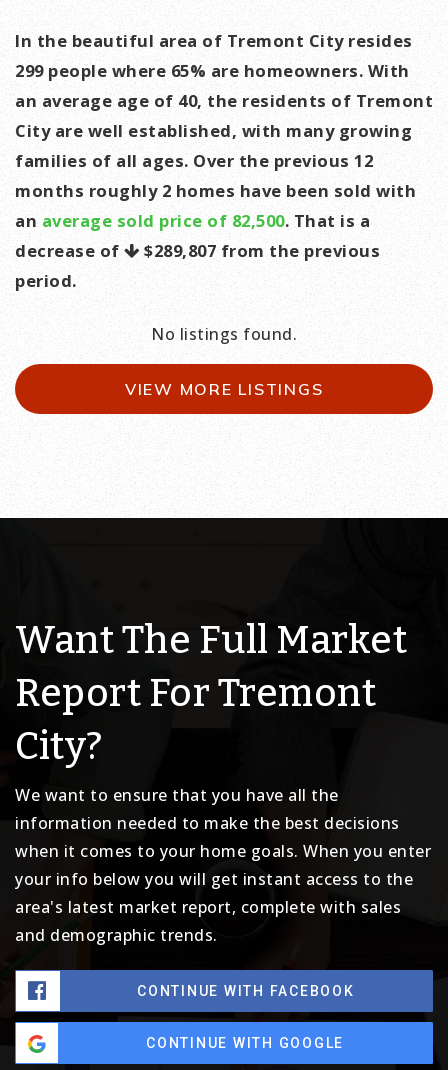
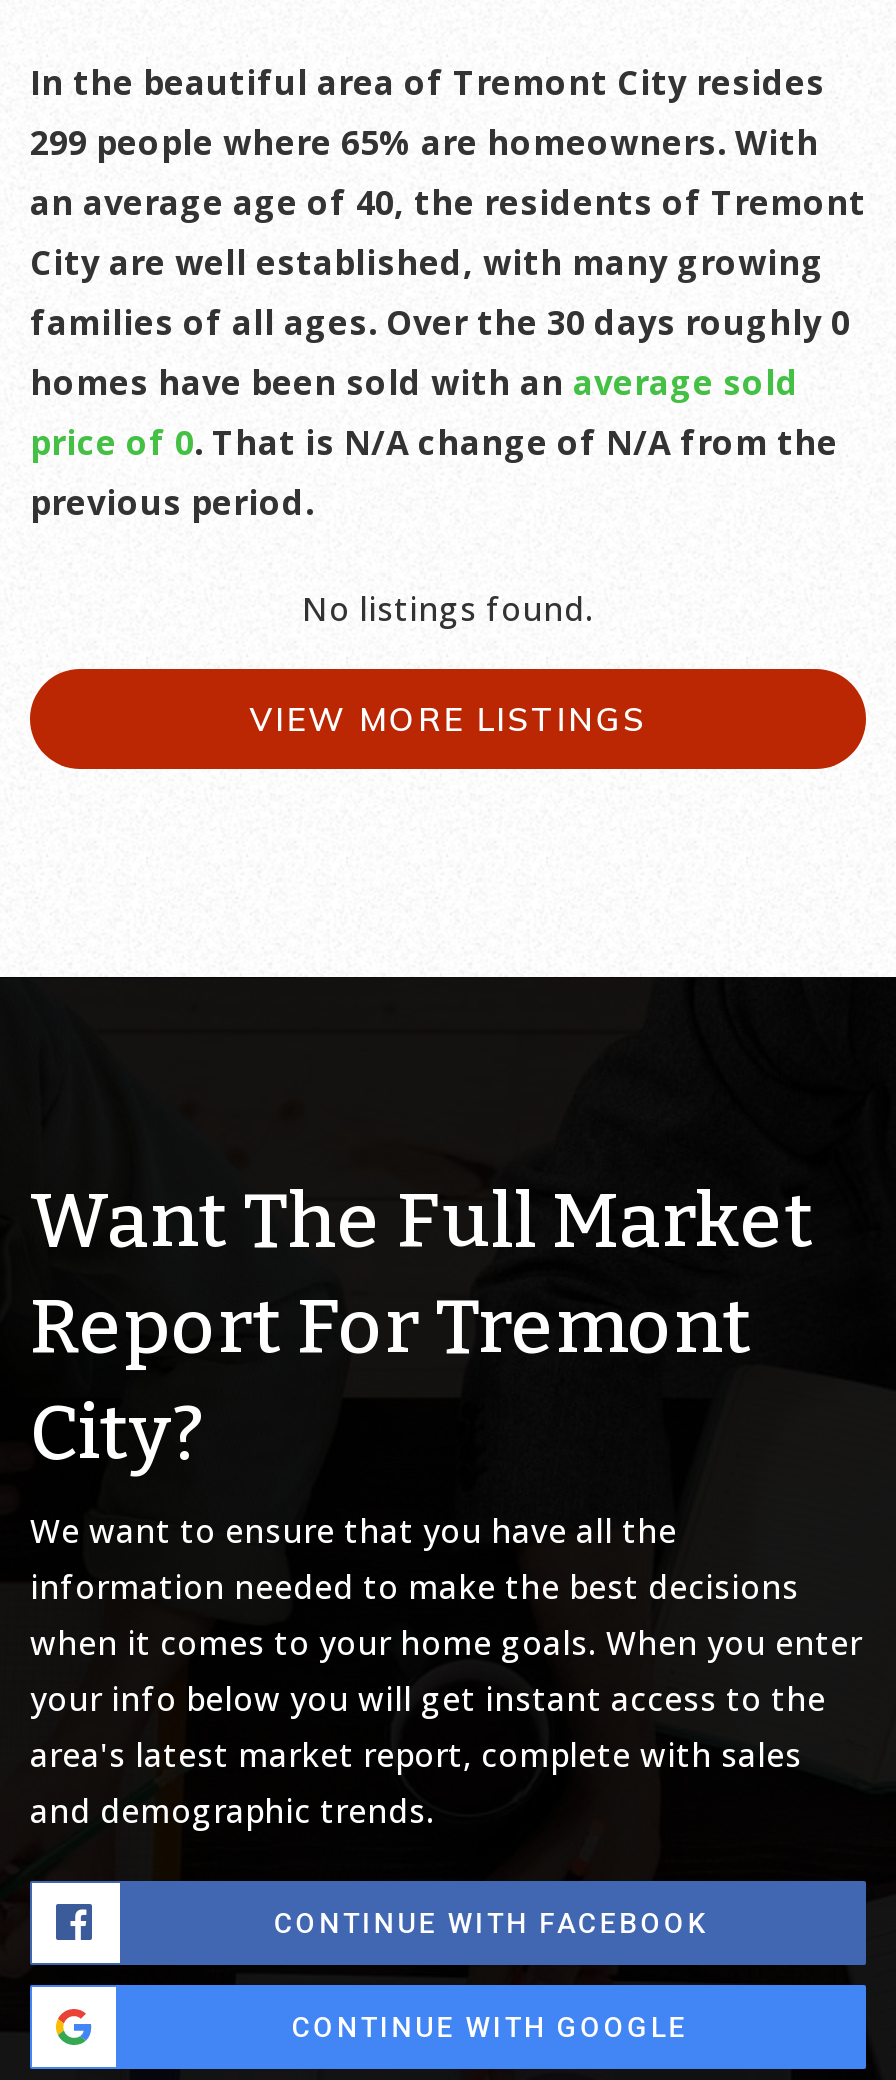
- families of all ages. Over the previous 12
- months roughly 2 homes have been sold with
- an average sold price of 82,500. That is a
- decrease of
- $289,807 from the previous
- period.
+ families of all ages. Over the 30 days roughly 0
+ homes have been sold with an average sold
+ price of 0. That is N/A change of N/A from the
+ previous period.
